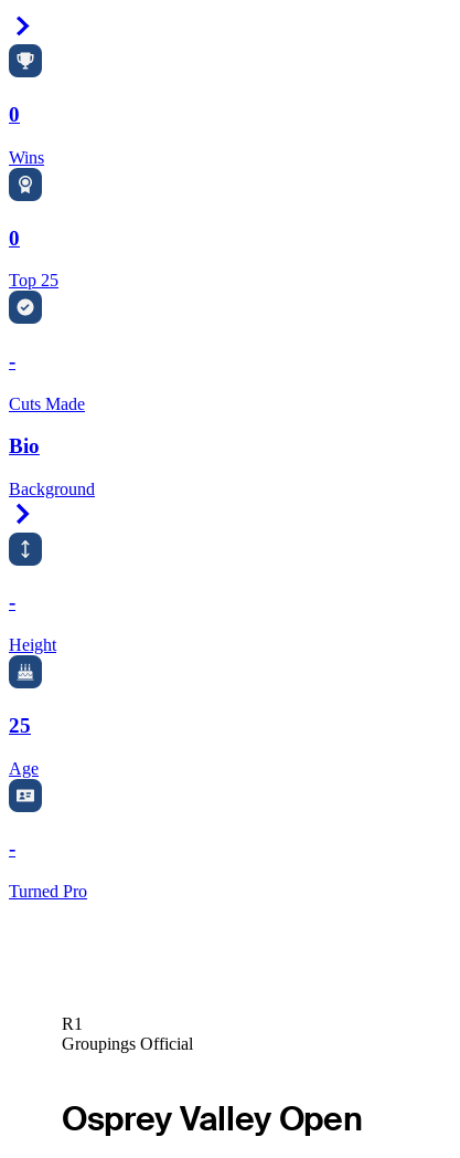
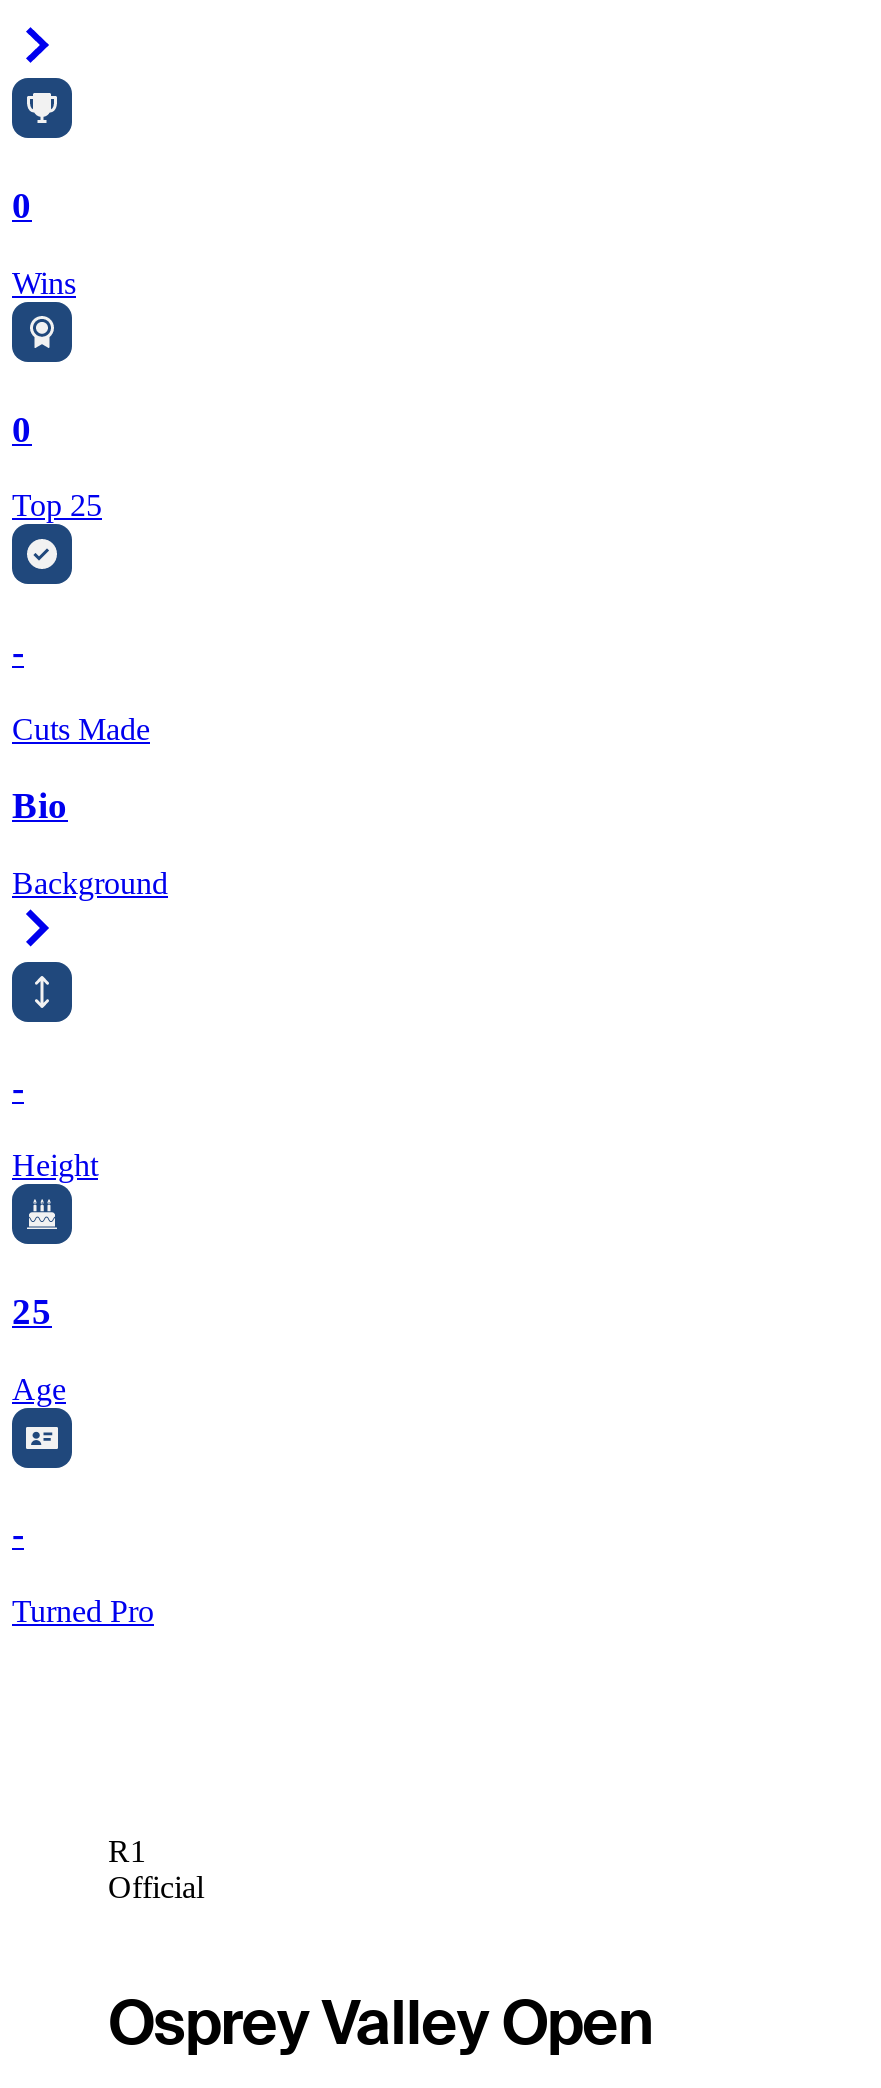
- Groupings Official
+ Official
